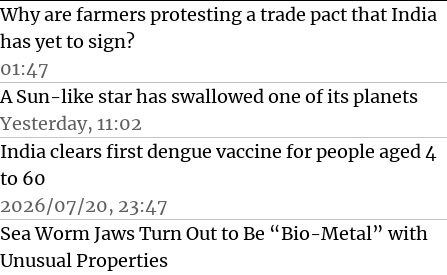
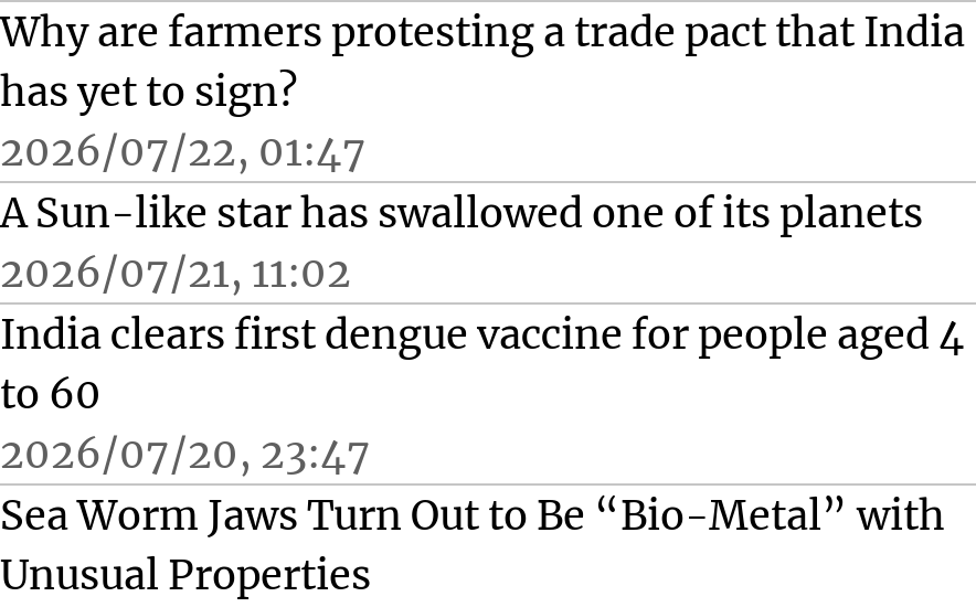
- 01:47
+ 2026/07/22, 01:47

- Yesterday, 11:02
+ 2026/07/21, 11:02
